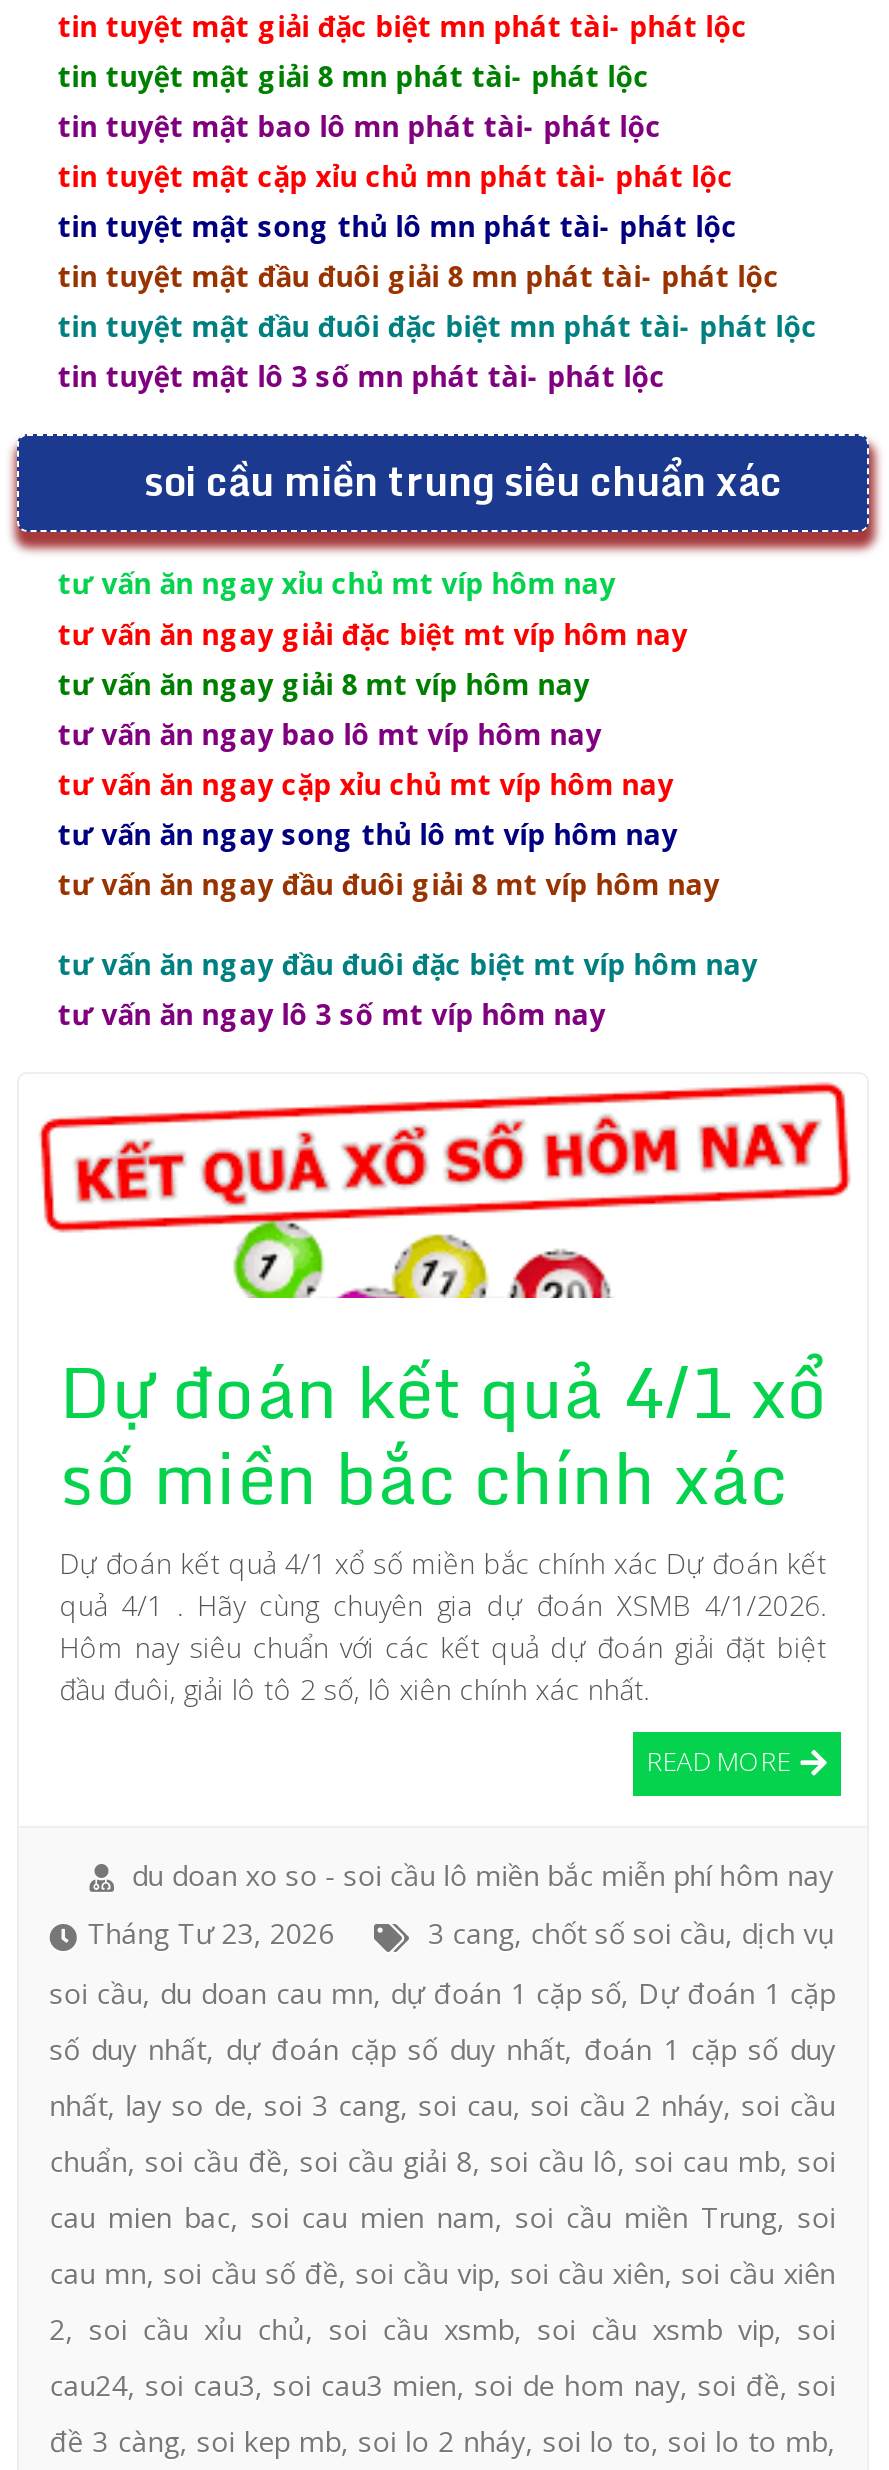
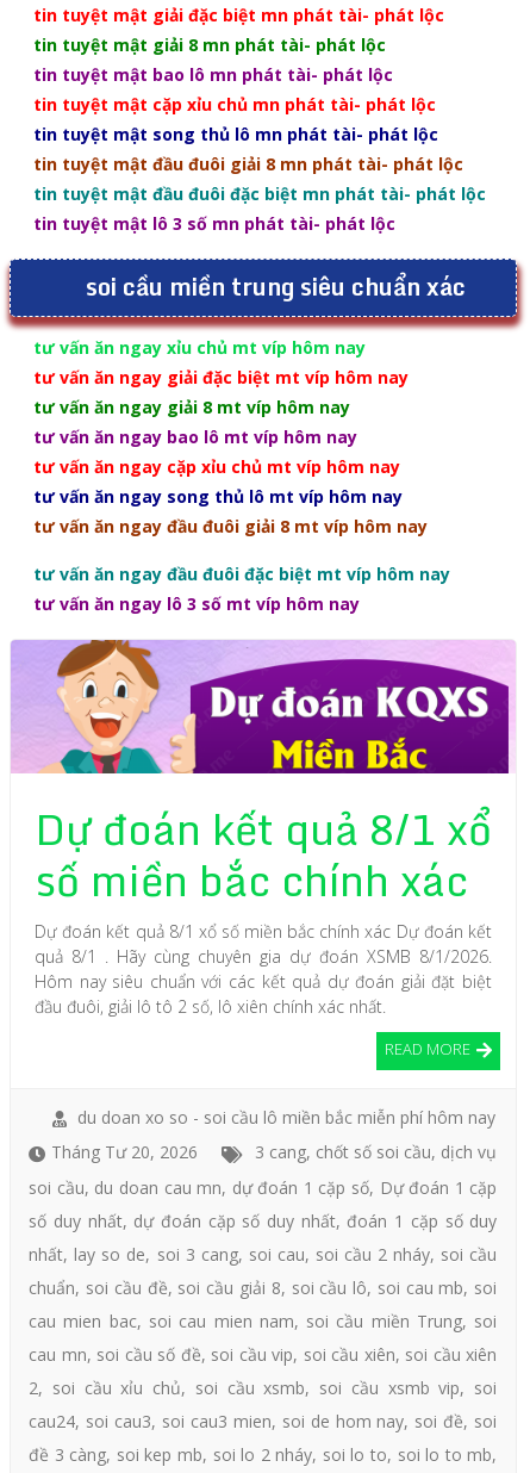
- [image]
- Dự đoán kết quả 4/1 xổ
+ [image]
+ Dự đoán kết quả 8/1 xổ

- Dự đoán kết quả 4/1 xổ số miền bắc chính xác Dự đoán kết
+ Dự đoán kết quả 8/1 xổ số miền bắc chính xác Dự đoán kết

- quả 4/1 . Hãy cùng chuyên gia dự đoán XSMB 4/1/2026.
+ quả 8/1 . Hãy cùng chuyên gia dự đoán XSMB 8/1/2026.

- Tháng Tư 23, 2026
+ Tháng Tư 20, 2026
